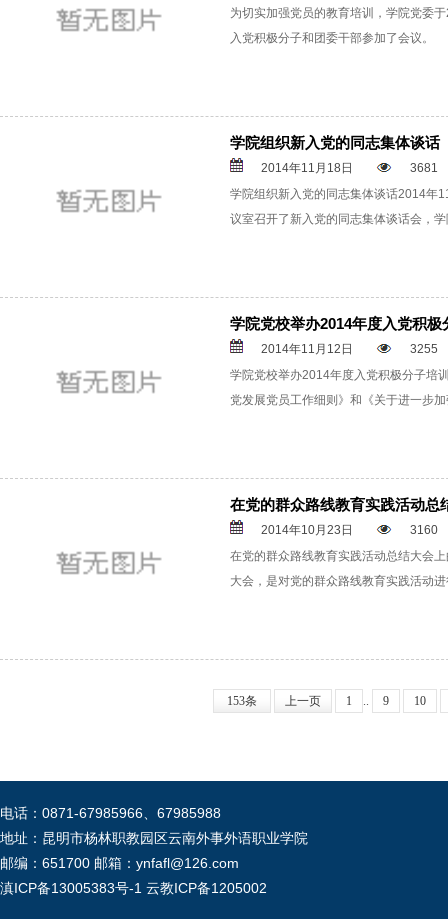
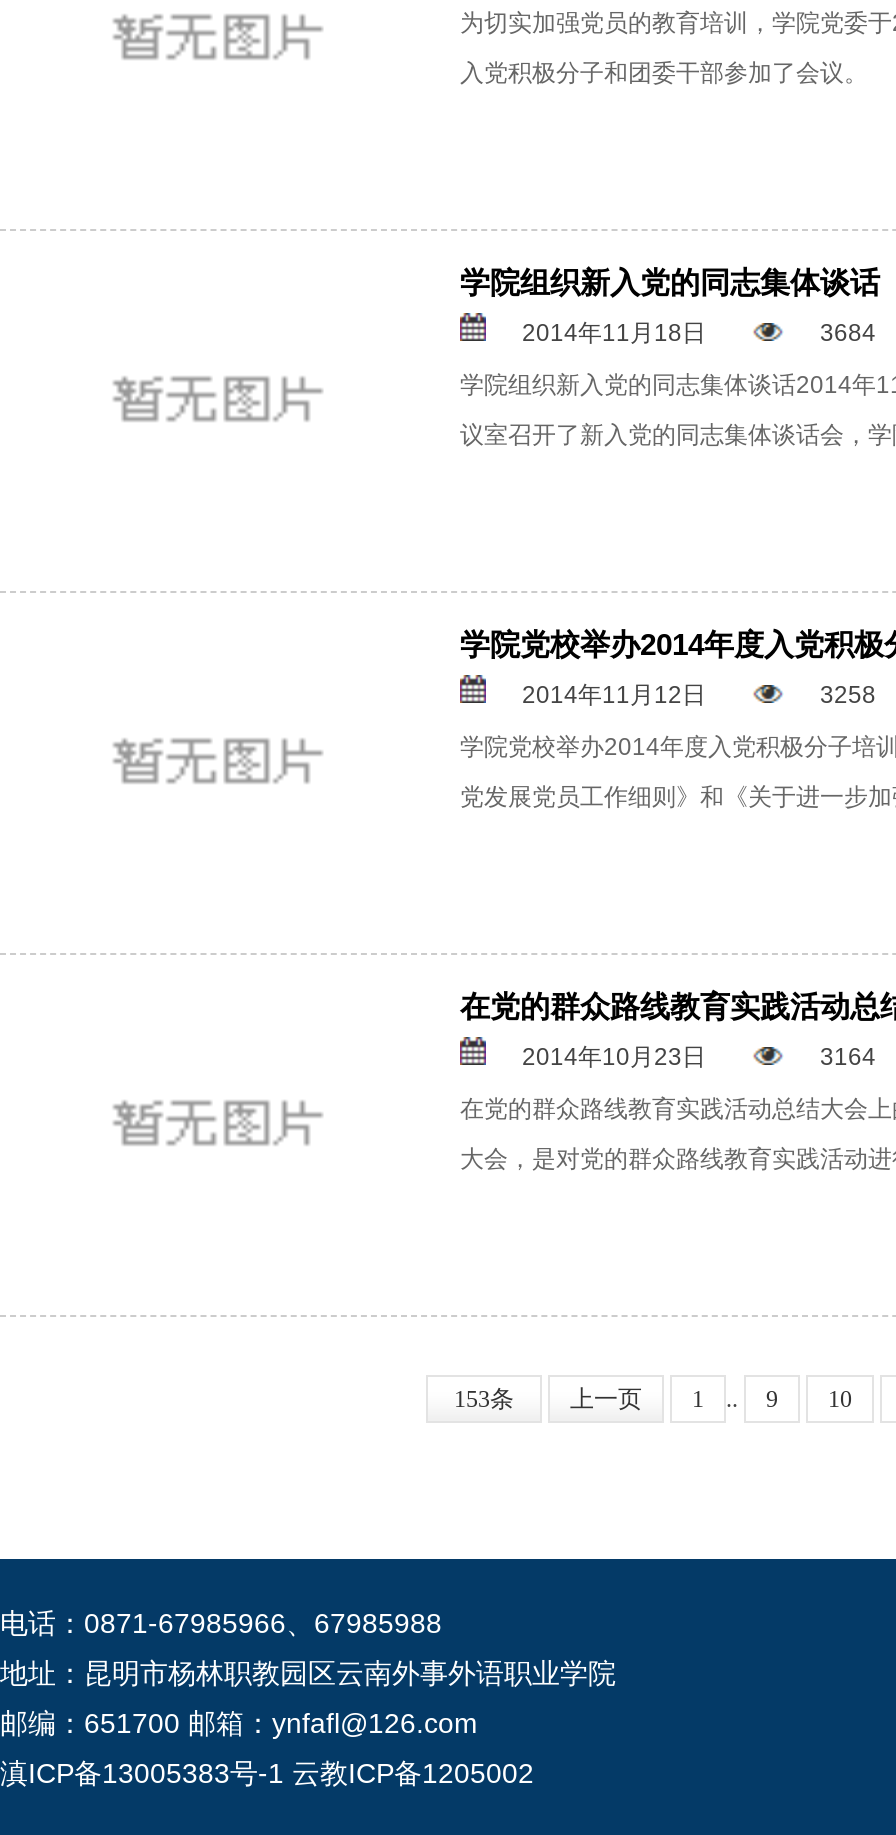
- 3681
+ 3684

- 3255
+ 3258

- 3160
+ 3164
